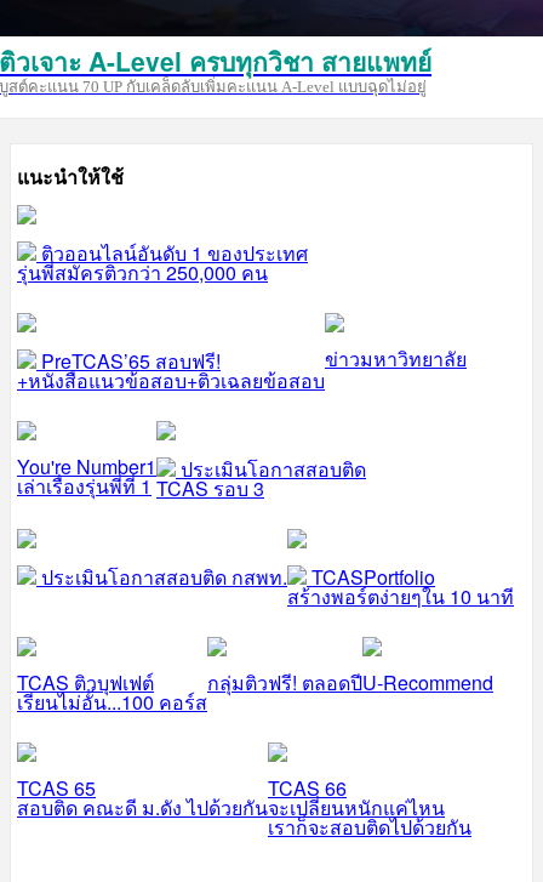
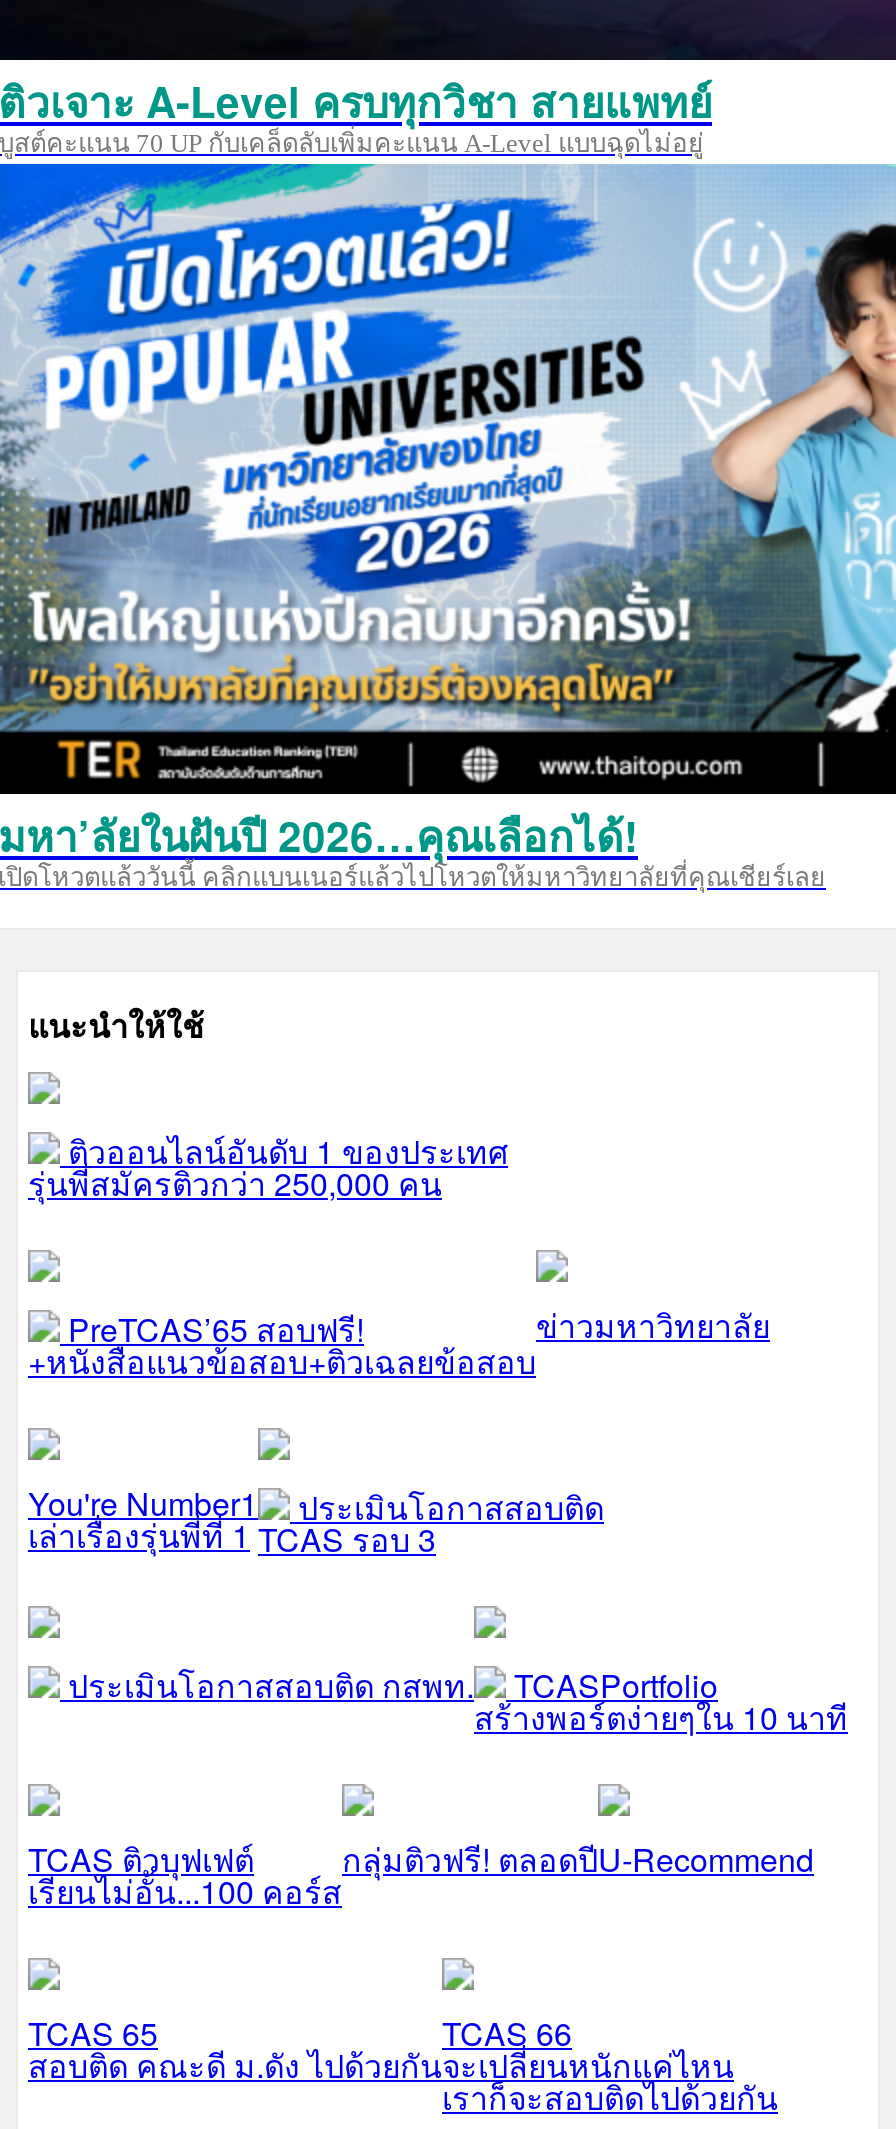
+ [image]
+ มหา’ลัยในฝันปี 2026…คุณเลือกได้!
+ เปิดโหวตแล้ววันนี้ คลิกแบนเนอร์แล้วไปโหวตให้มหาวิทยาลัยที่คุณเชียร์เลย
